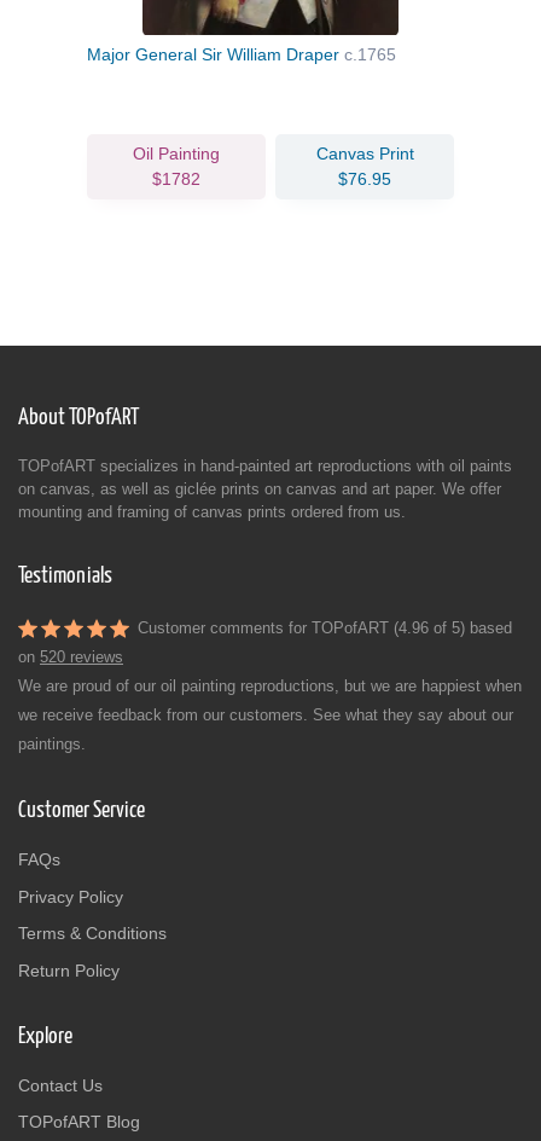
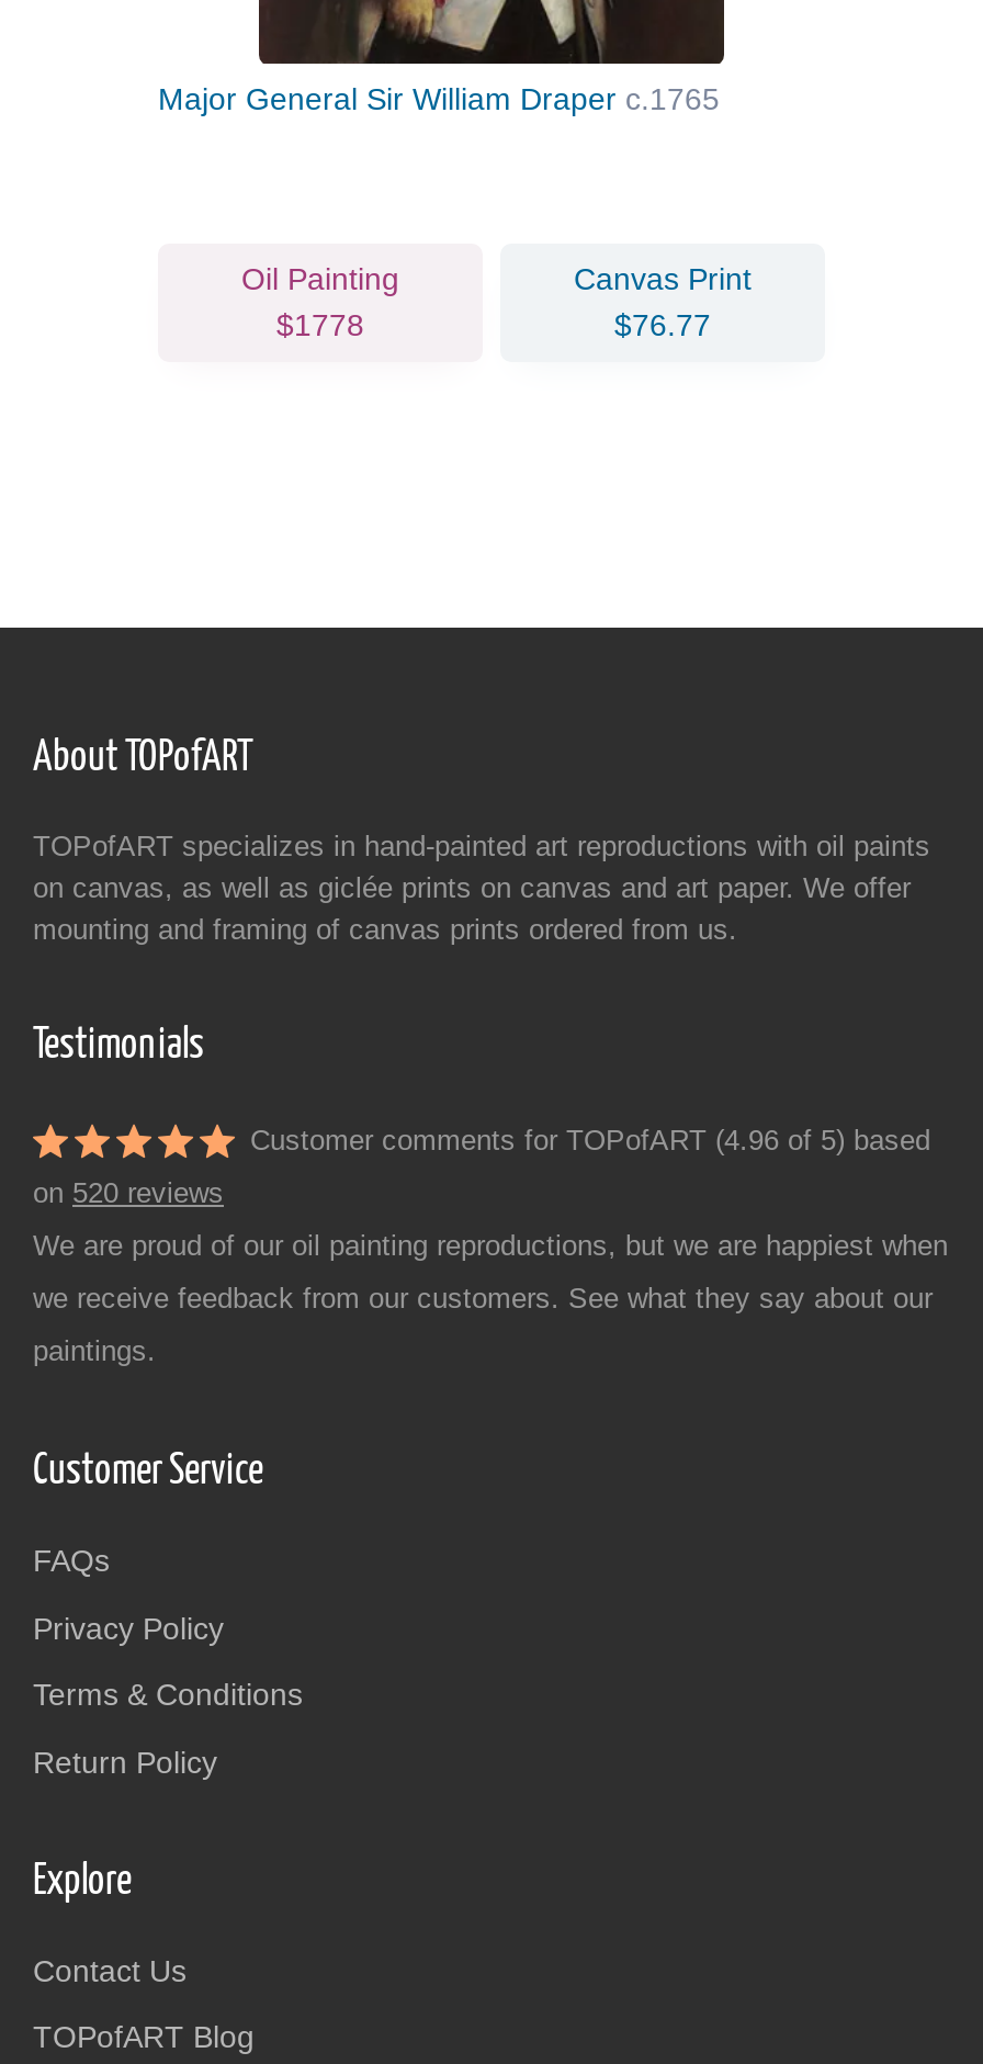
- $1782
+ $1778

- $76.95
+ $76.77
